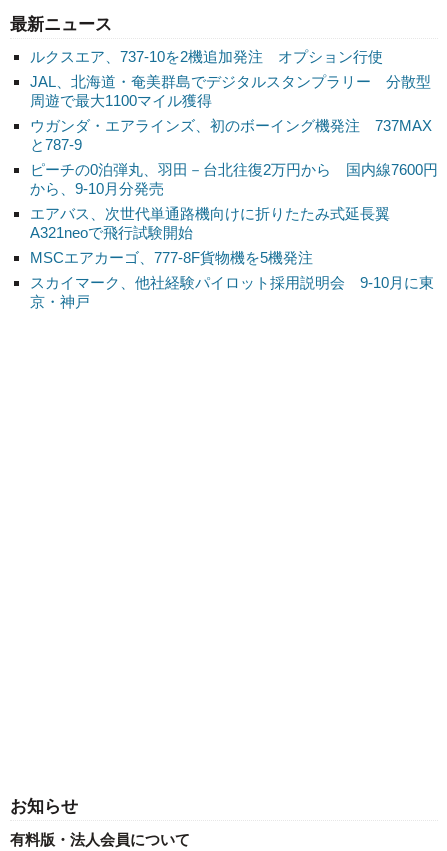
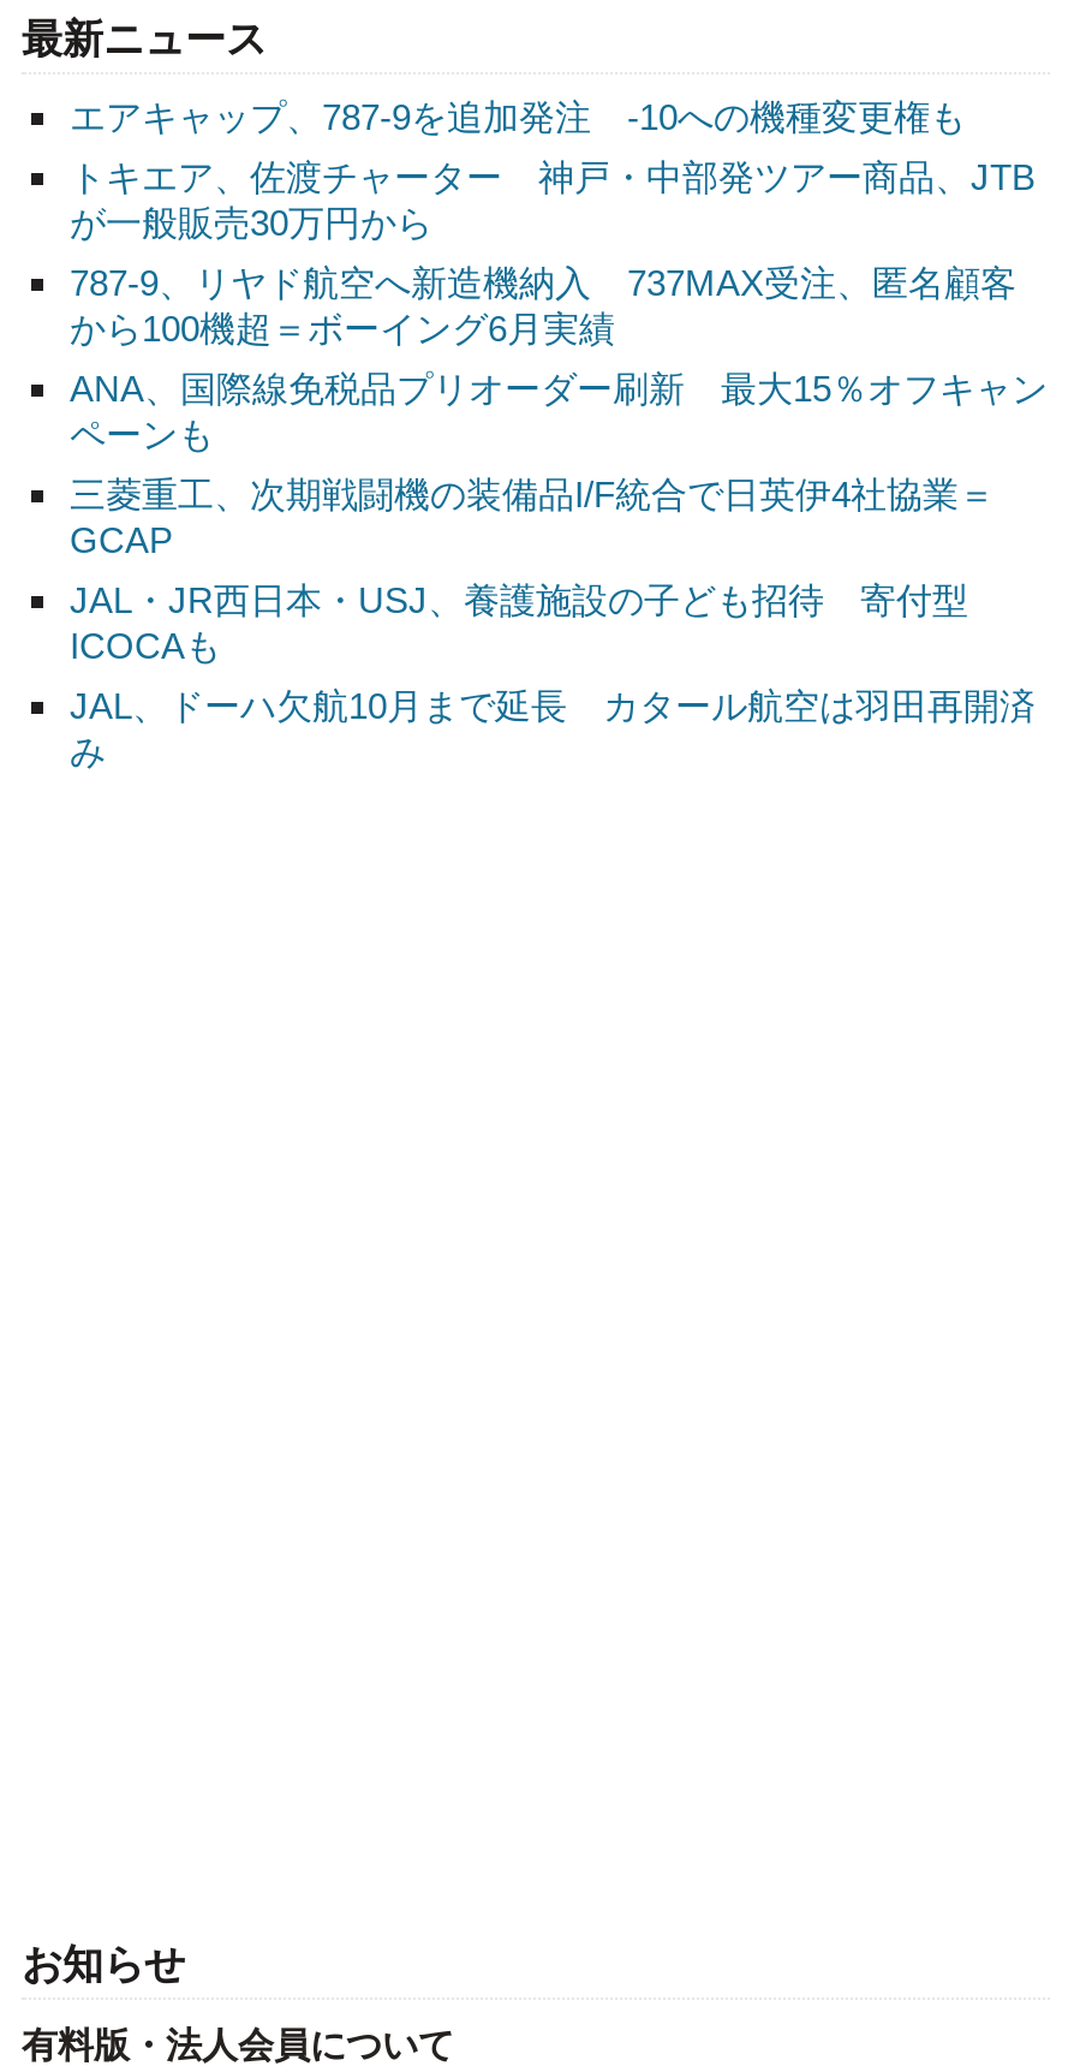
- ルクスエア、737-10を2機追加発注 オプション行使
+ エアキャップ、787-9を追加発注 -10への機種変更権も

- JAL、北海道・奄美群島でデジタルスタンプラリー 分散型
- 周遊で最大1100マイル獲得
+ トキエア、佐渡チャーター 神戸・中部発ツアー商品、JTB
+ が一般販売30万円から

- ウガンダ・エアラインズ、初のボーイング機発注 737MAX
- と787-9
+ 787-9、リヤド航空へ新造機納入 737MAX受注、匿名顧客
+ から100機超＝ボーイング6月実績

- ピーチの0泊弾丸、羽田－台北往復2万円から 国内線7600円
- から、9-10月分発売
+ ANA、国際線免税品プリオーダー刷新 最大15％オフキャン
+ ペーンも

- エアバス、次世代単通路機向けに折りたたみ式延長翼
- A321neoで飛行試験開始
+ 三菱重工、次期戦闘機の装備品I/F統合で日英伊4社協業＝
+ GCAP

- MSCエアカーゴ、777-8F貨物機を5機発注
+ JAL・JR西日本・USJ、養護施設の子ども招待 寄付型
+ ICOCAも

- スカイマーク、他社経験パイロット採用説明会 9-10月に東
- 京・神戸
+ JAL、ドーハ欠航10月まで延長 カタール航空は羽田再開済
+ み
